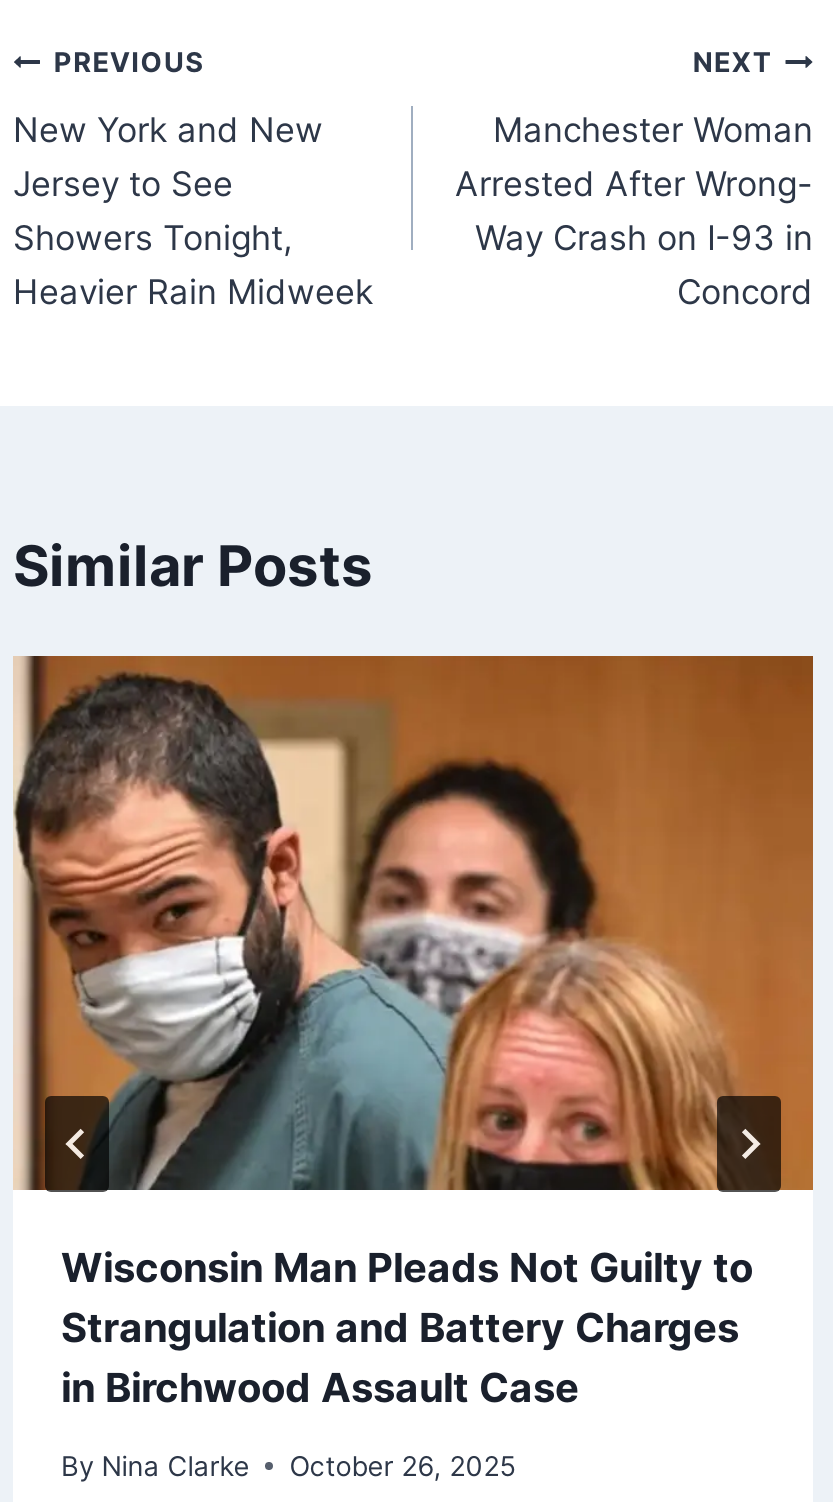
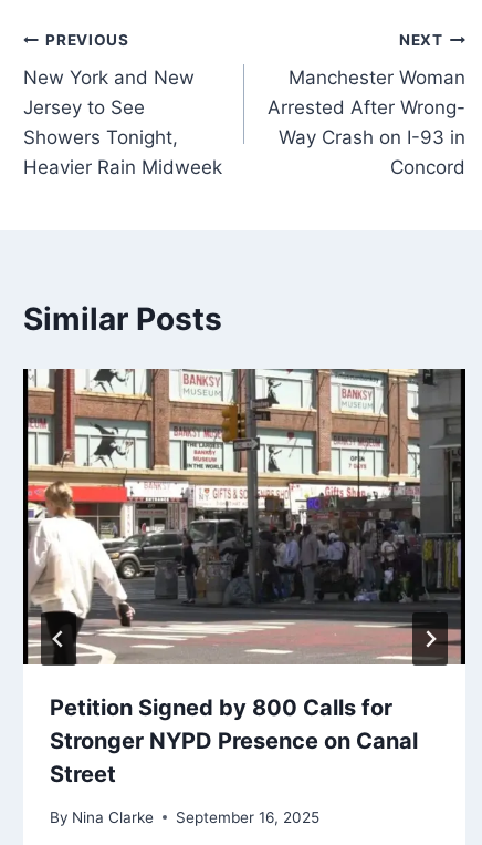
- [image]
- Wisconsin Man Pleads Not Guilty to
- Strangulation and Battery Charges
- in Birchwood Assault Case
+ [image]
+ Petition Signed by 800 Calls for
+ Stronger NYPD Presence on Canal
+ Street

- By Nina Clarke October 26, 2025
+ By Nina Clarke September 16, 2025
